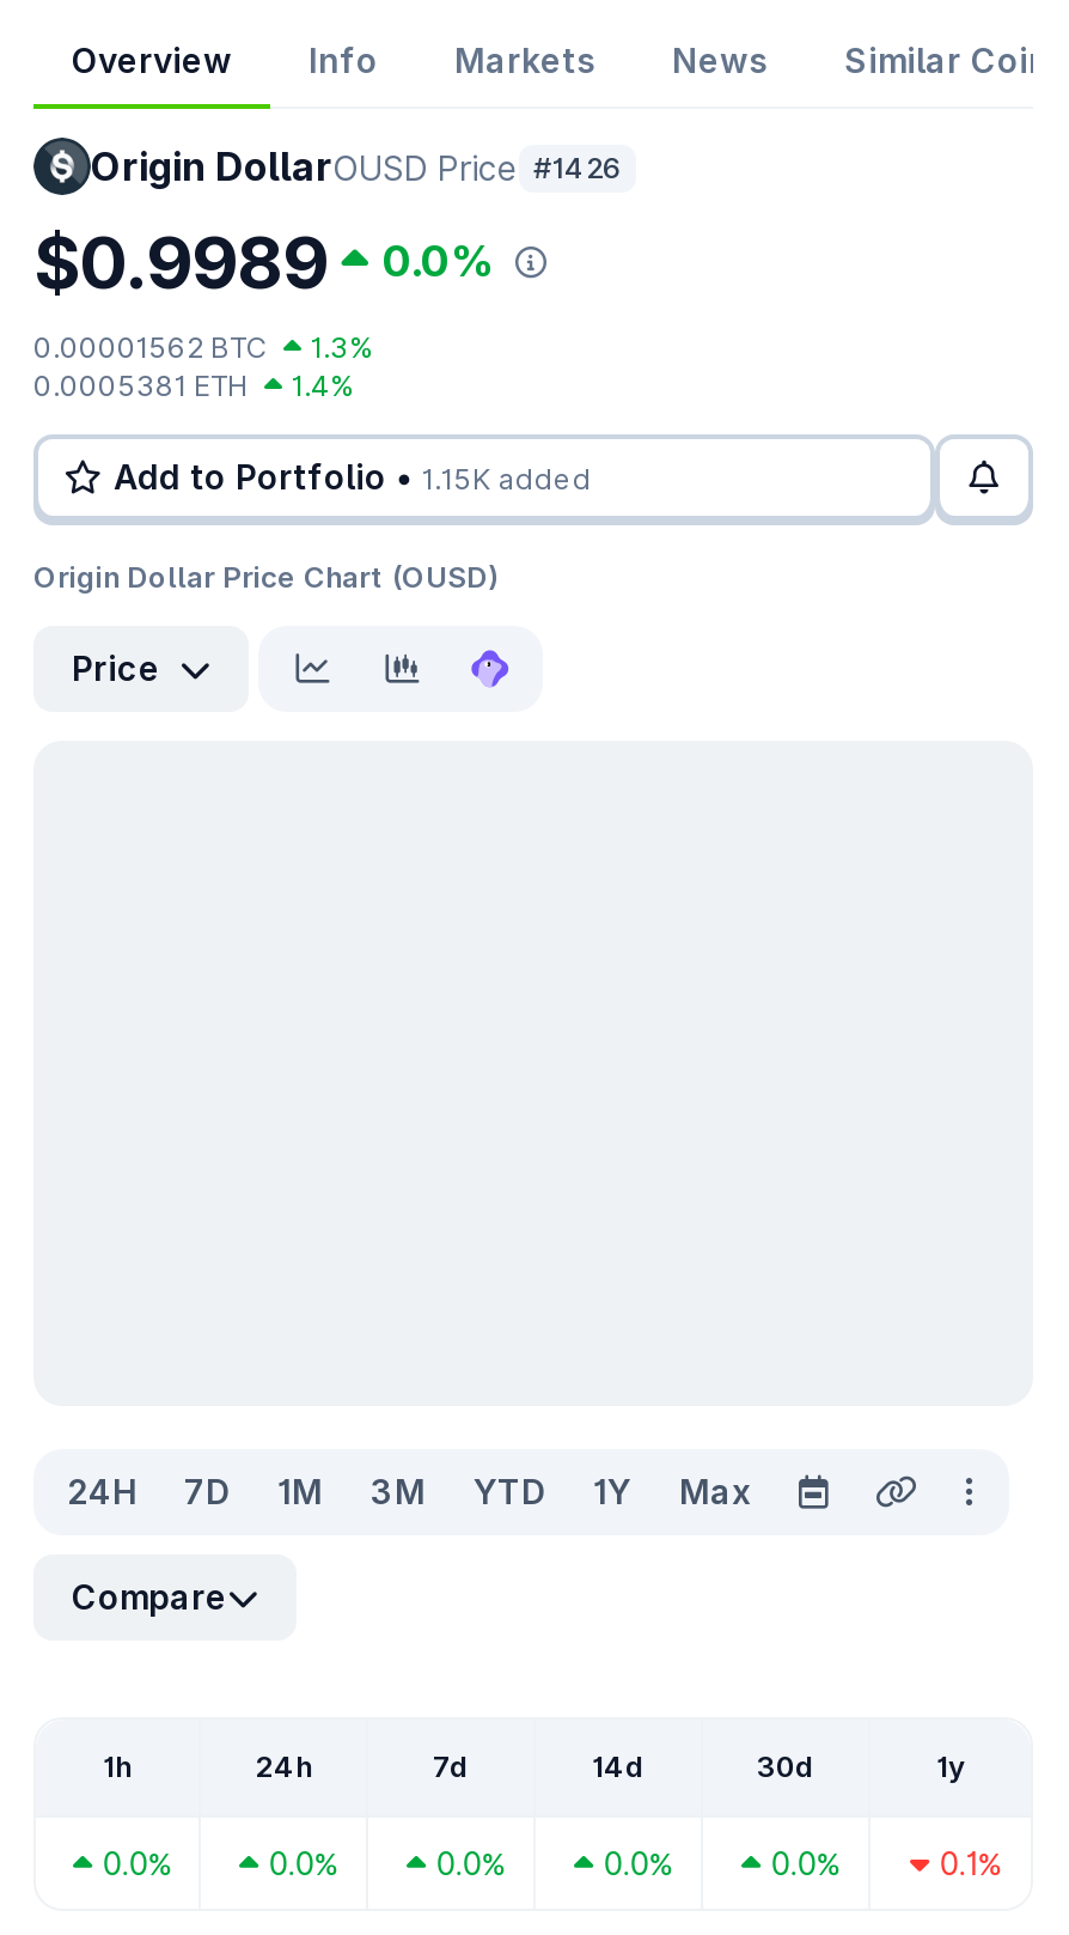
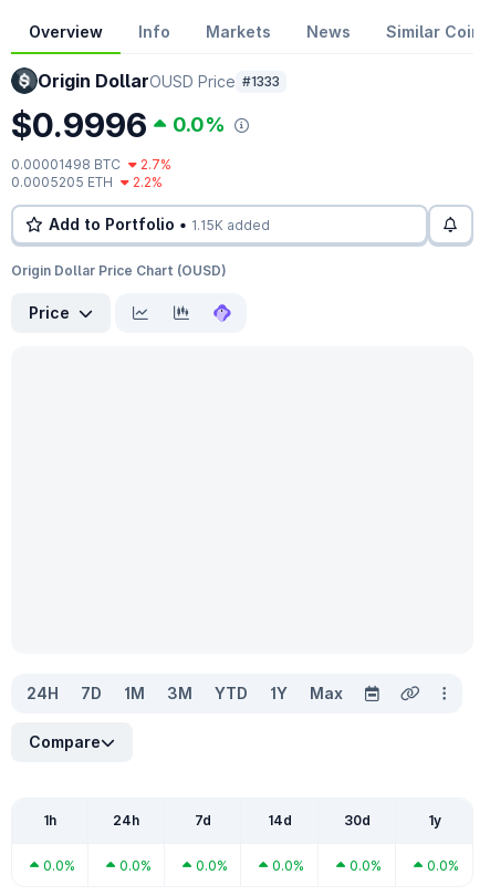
- Origin DollarOUSD Price #1426
+ Origin DollarOUSD Price #1333

- $0.9989 0.0%
+ $0.9996 0.0%

- 0.00001562 BTC
+ 0.00001498 BTC

- 1.3%
+ 2.7%

- 0.0005381 ETH
+ 0.0005205 ETH

- 1.4%
+ 2.2%

- 0.1%
+ 0.0%
